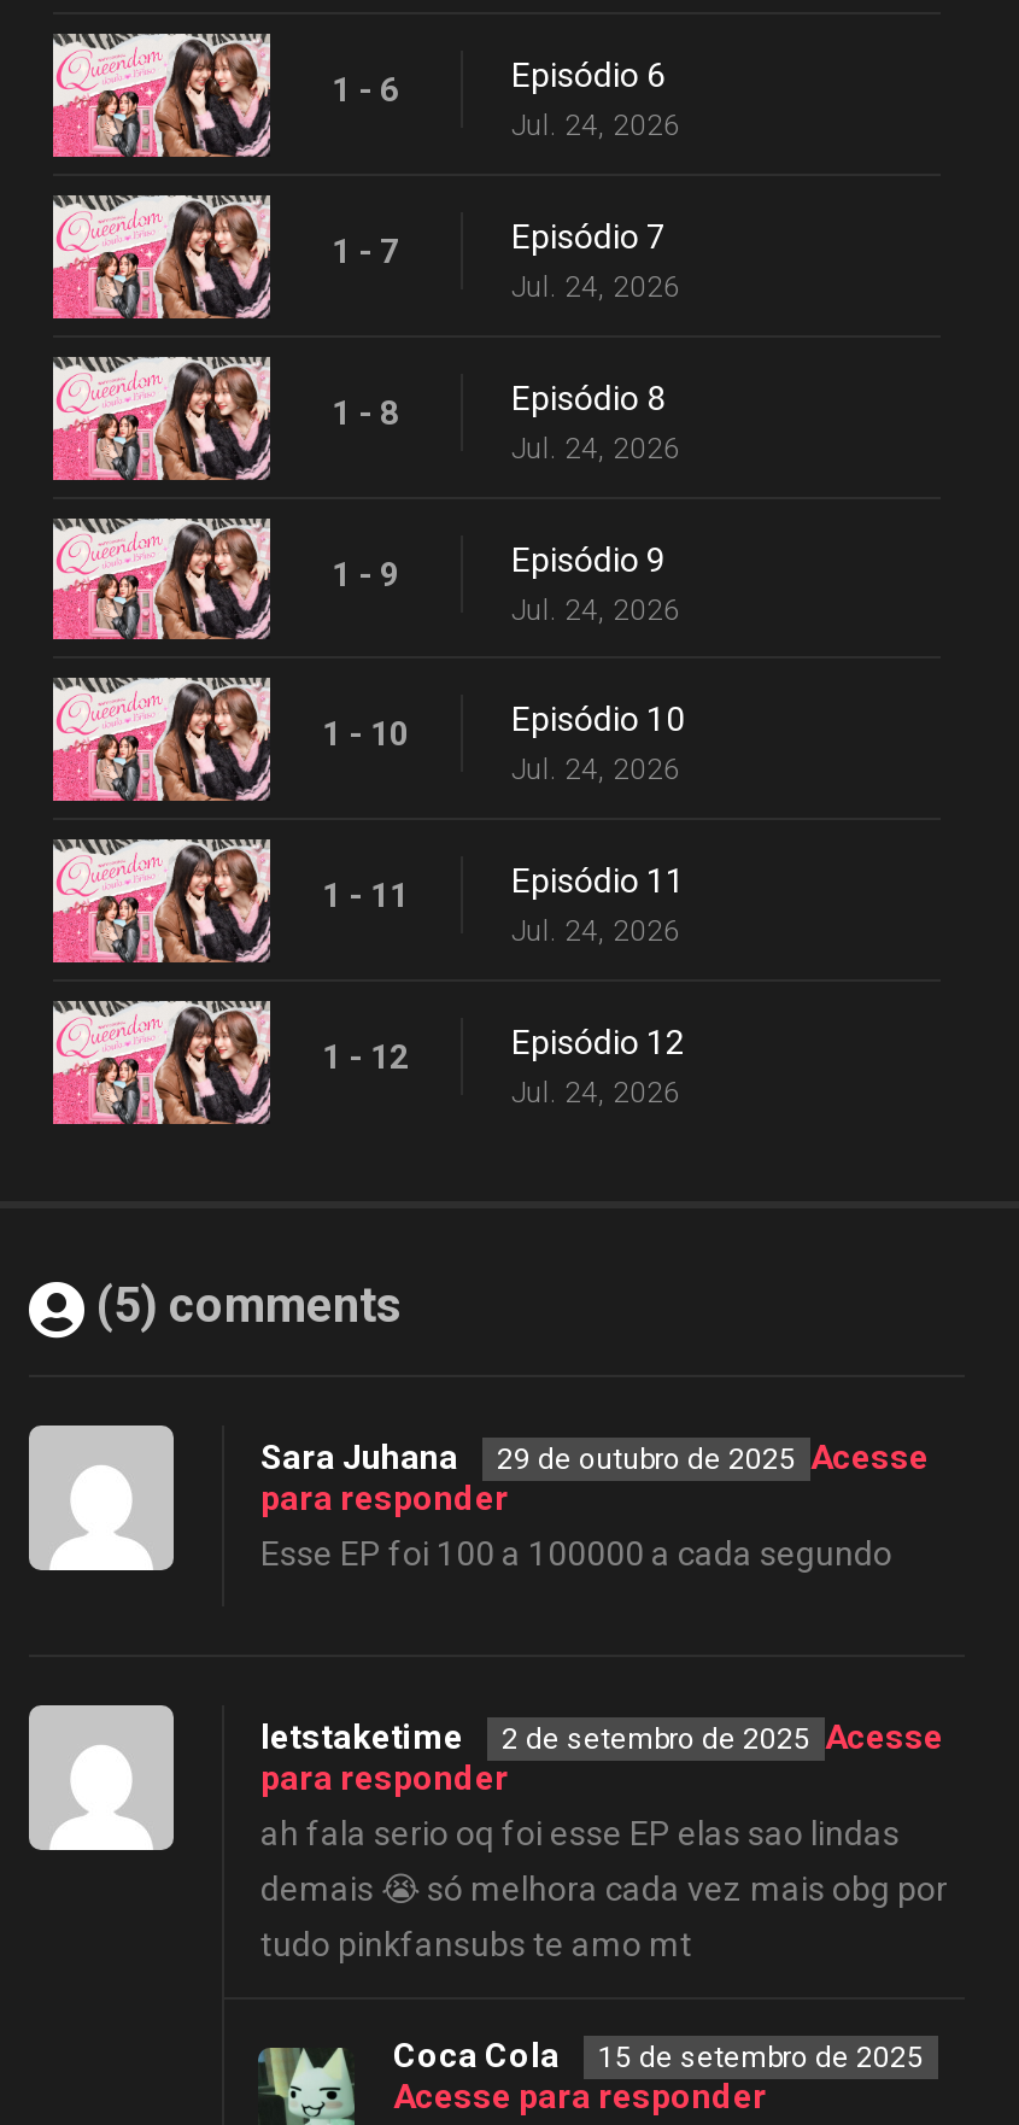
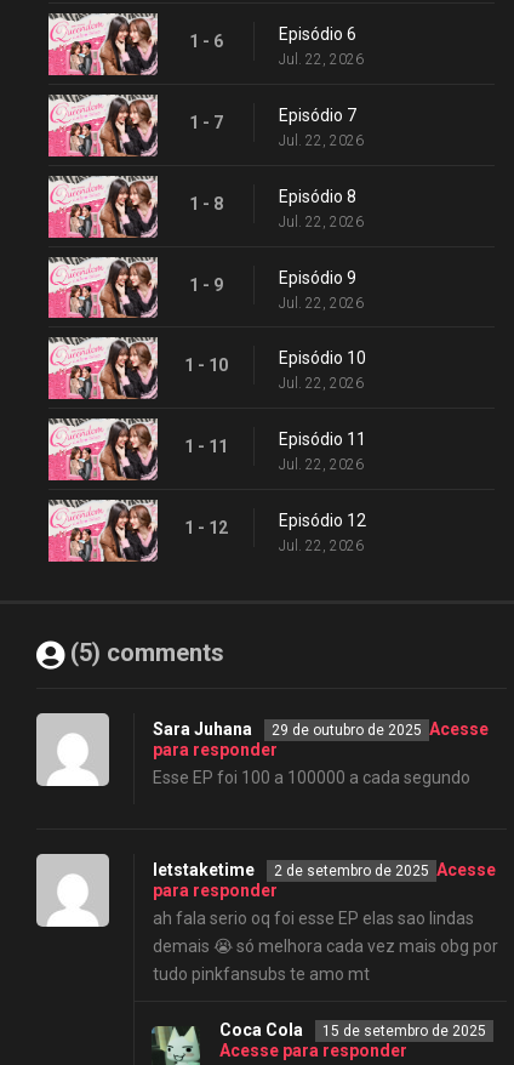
- Jul. 24, 2026
+ Jul. 22, 2026

- Jul. 24, 2026
+ Jul. 22, 2026

- Jul. 24, 2026
+ Jul. 22, 2026

- Jul. 24, 2026
+ Jul. 22, 2026

- Jul. 24, 2026
+ Jul. 22, 2026

- Jul. 24, 2026
+ Jul. 22, 2026

- Jul. 24, 2026
+ Jul. 22, 2026
